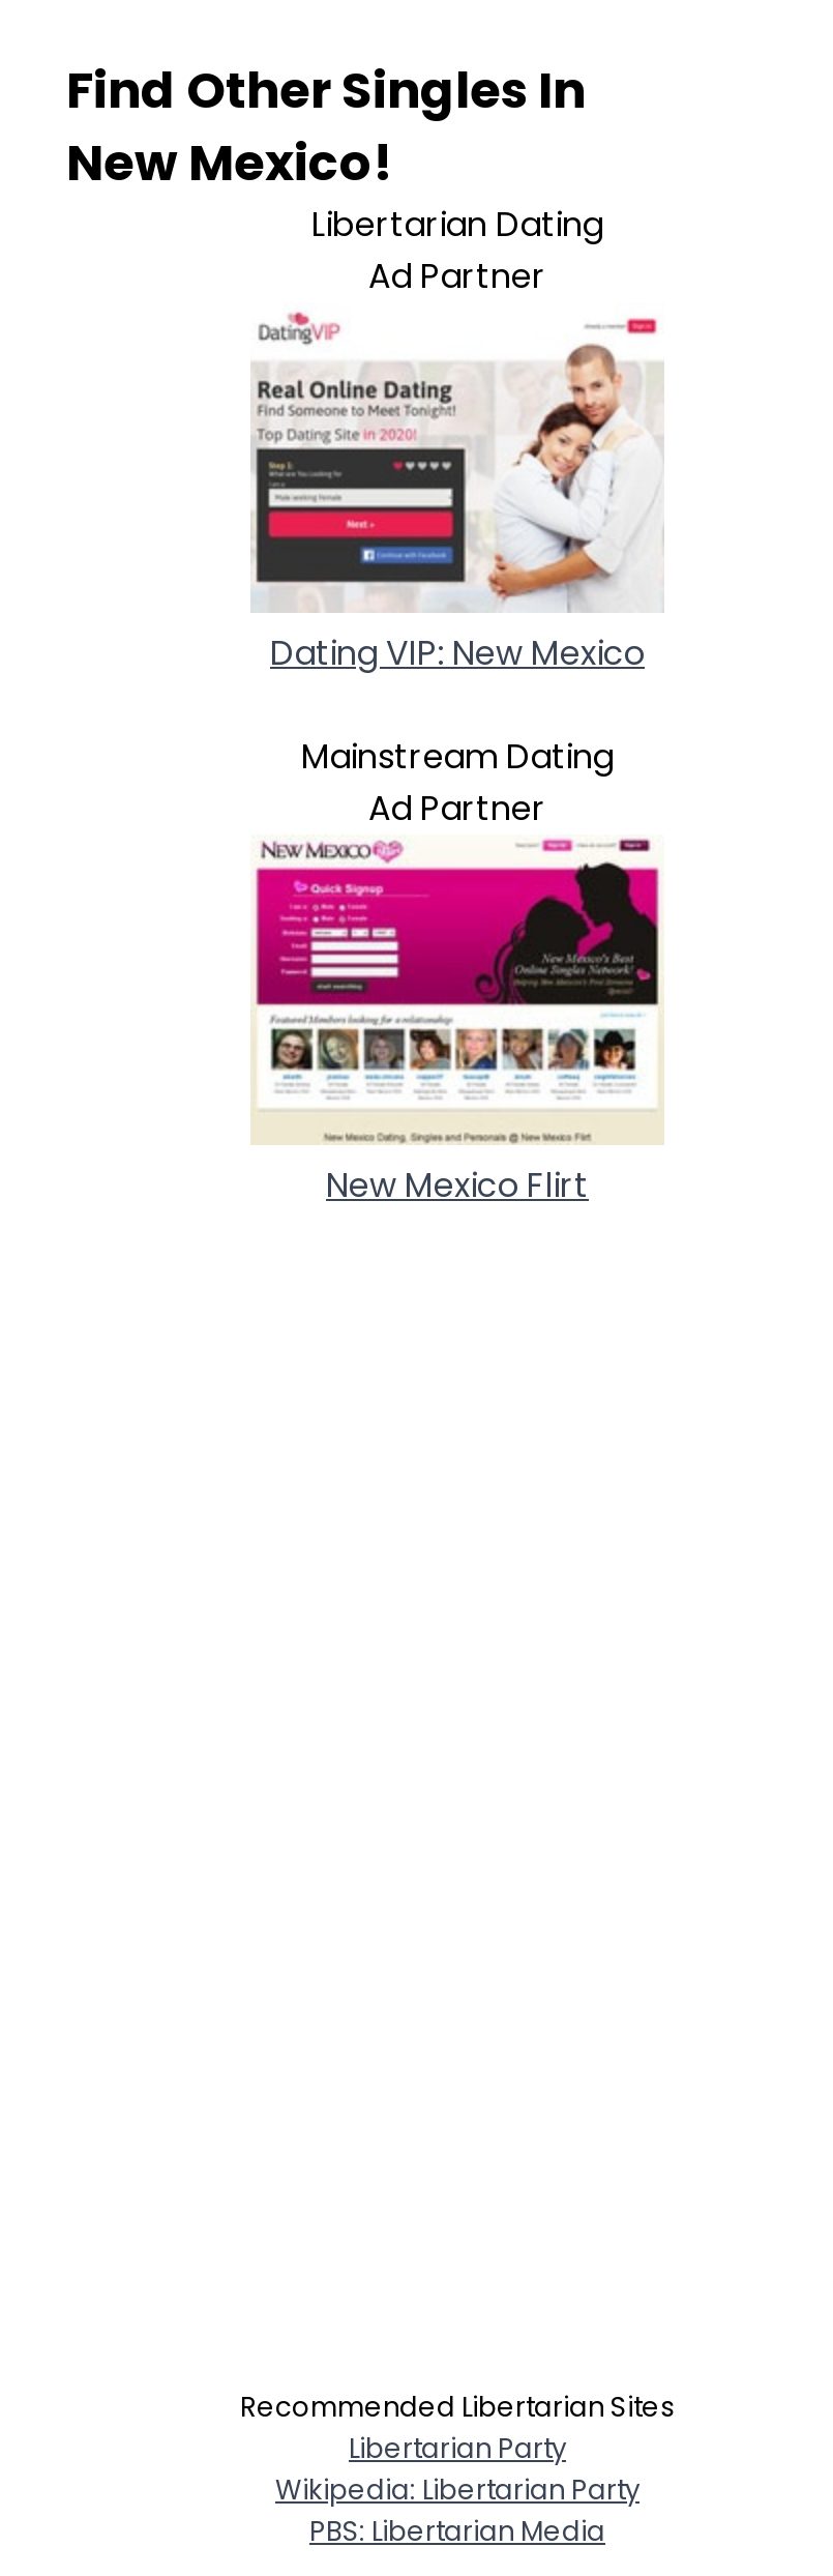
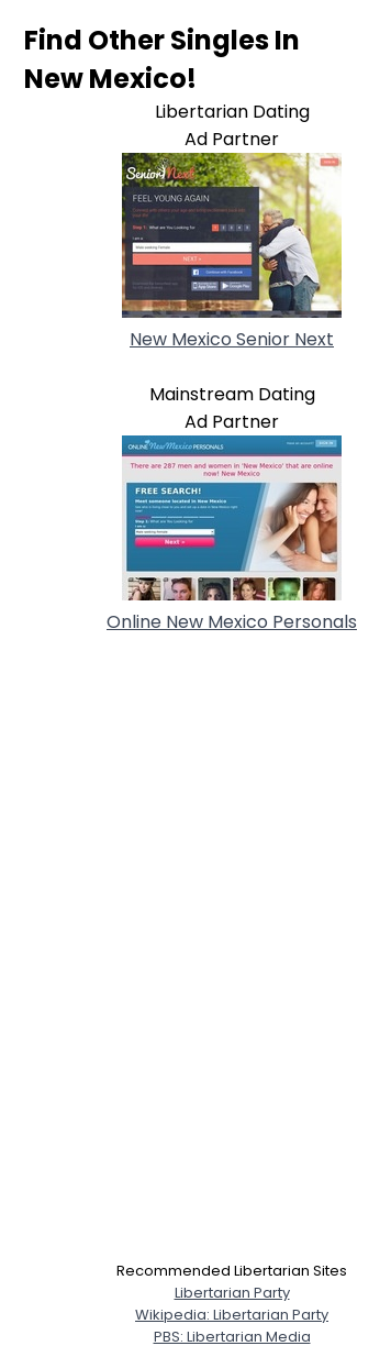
- [image]
- Dating VIP: New Mexico
+ [image]
+ New Mexico Senior Next

- [image]
- New Mexico Flirt
+ [image]
+ Online New Mexico Personals
